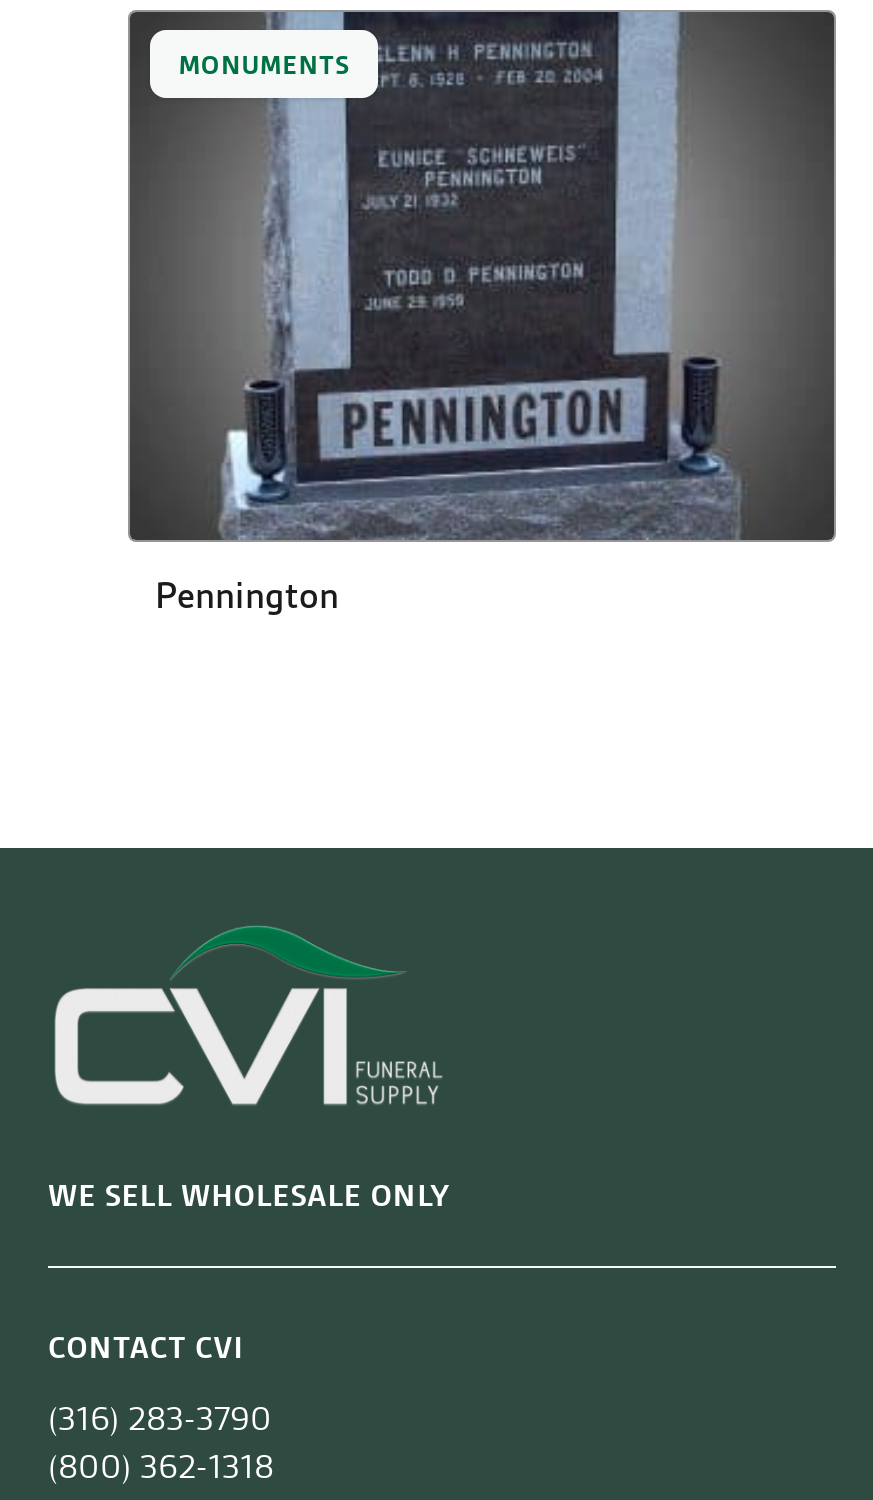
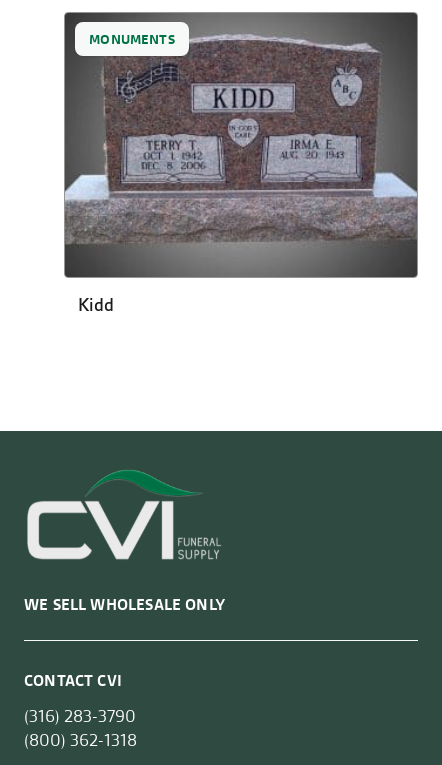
- [image]
- Pennington
+ [image]
+ Kidd
